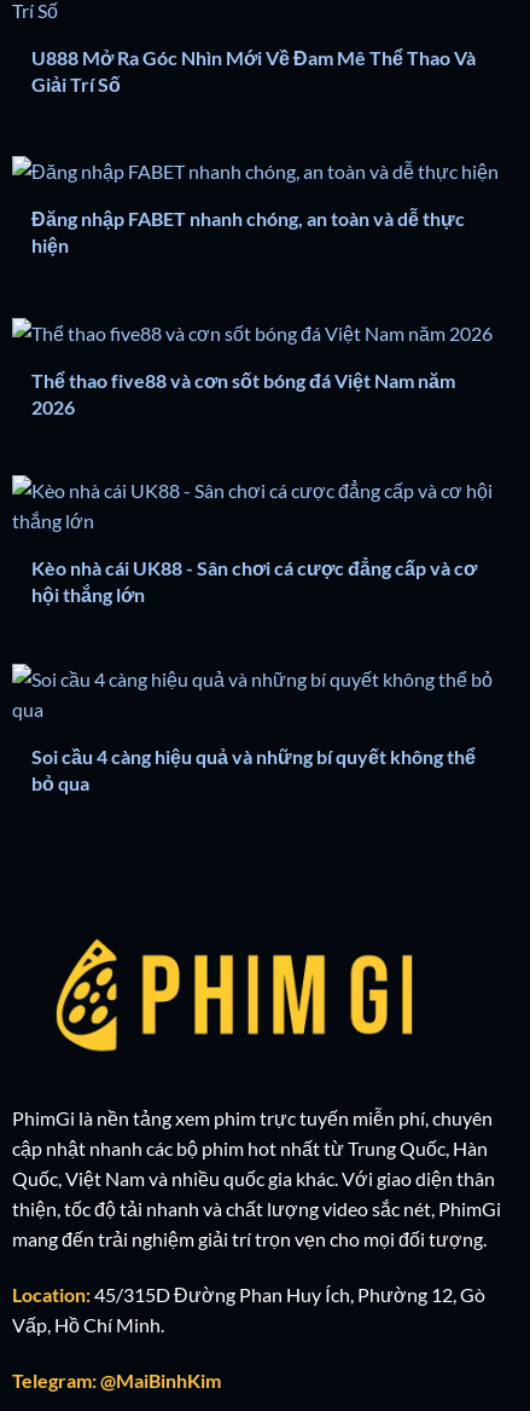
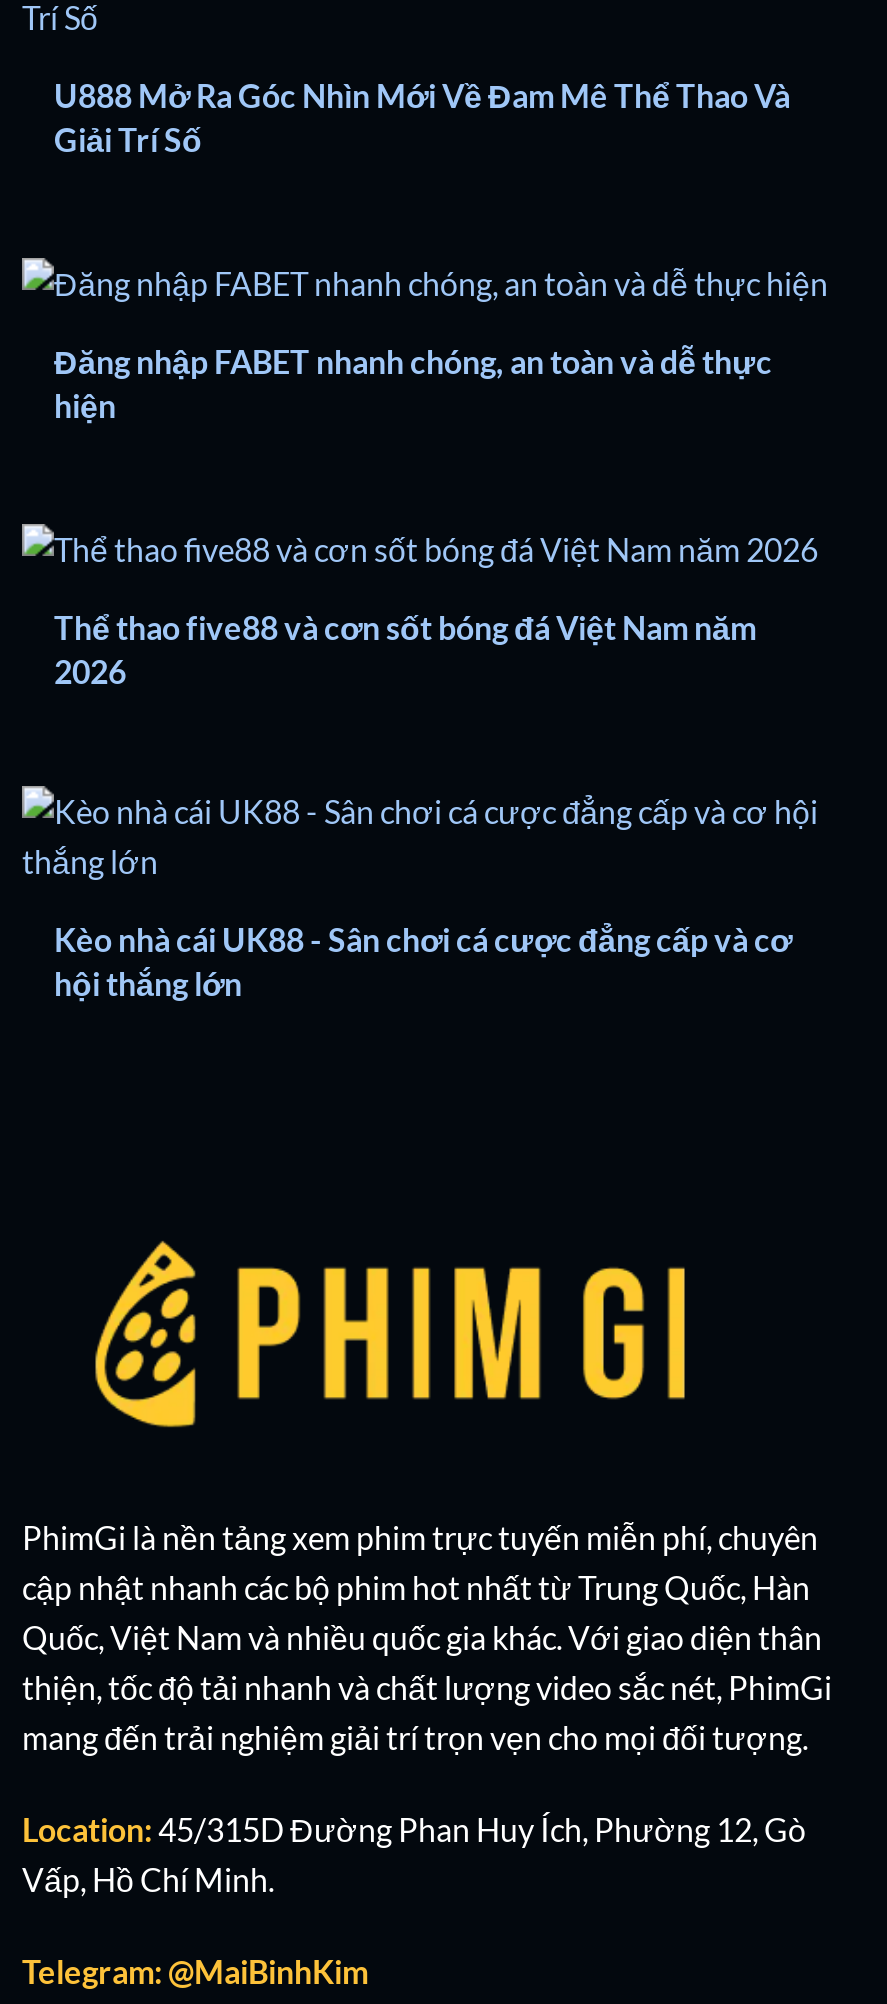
- Soi cầu 4 càng hiệu quả và những bí quyết không thể
- bỏ qua
